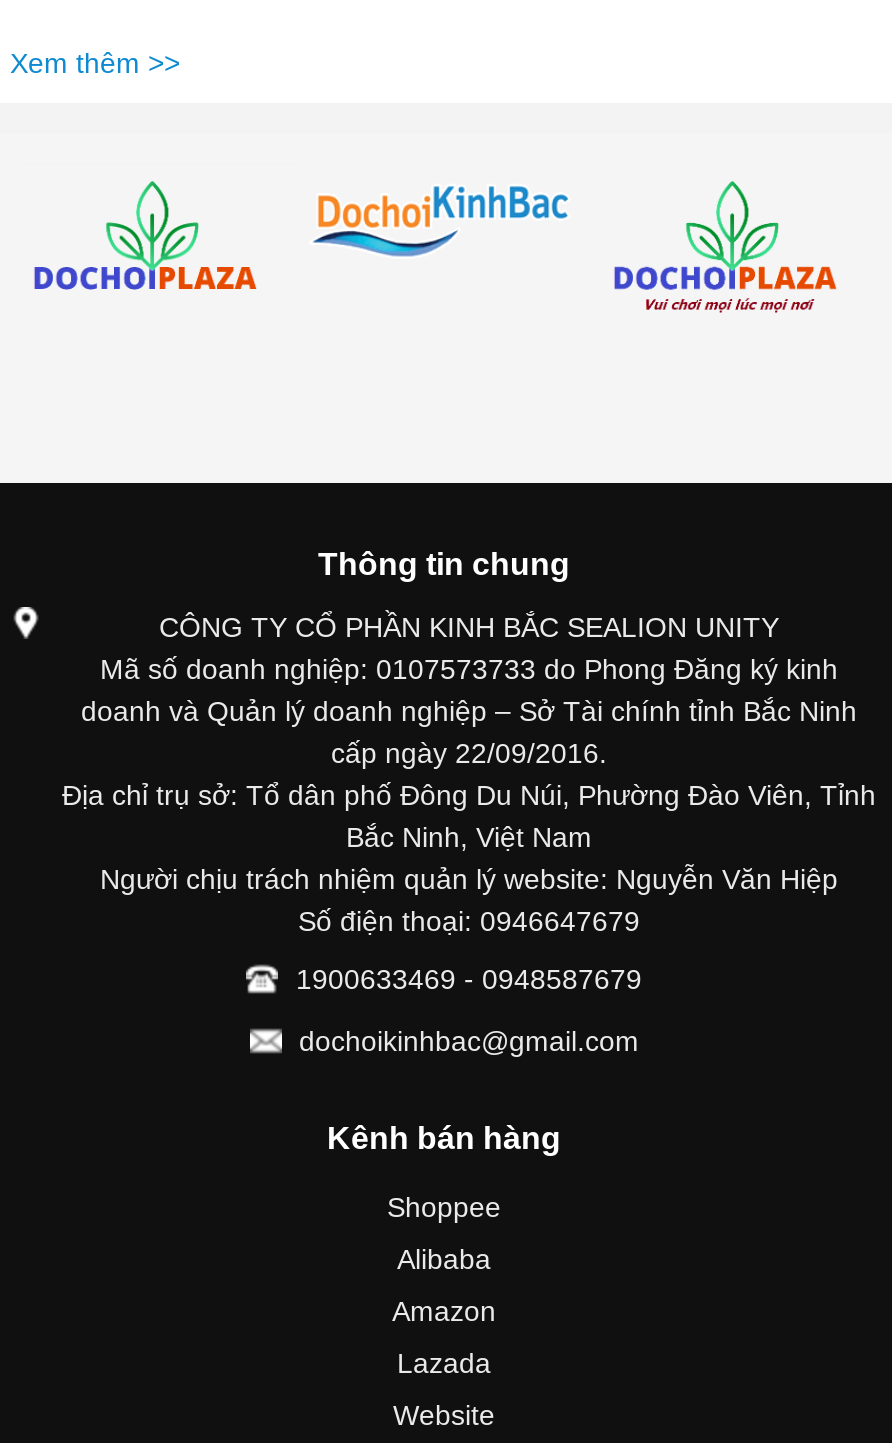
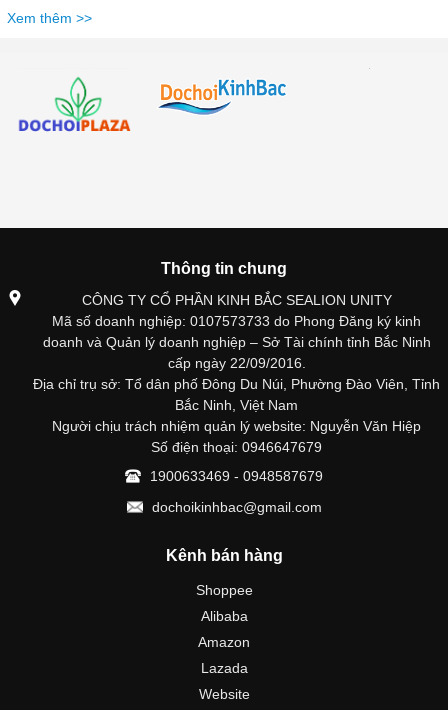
- [image]
